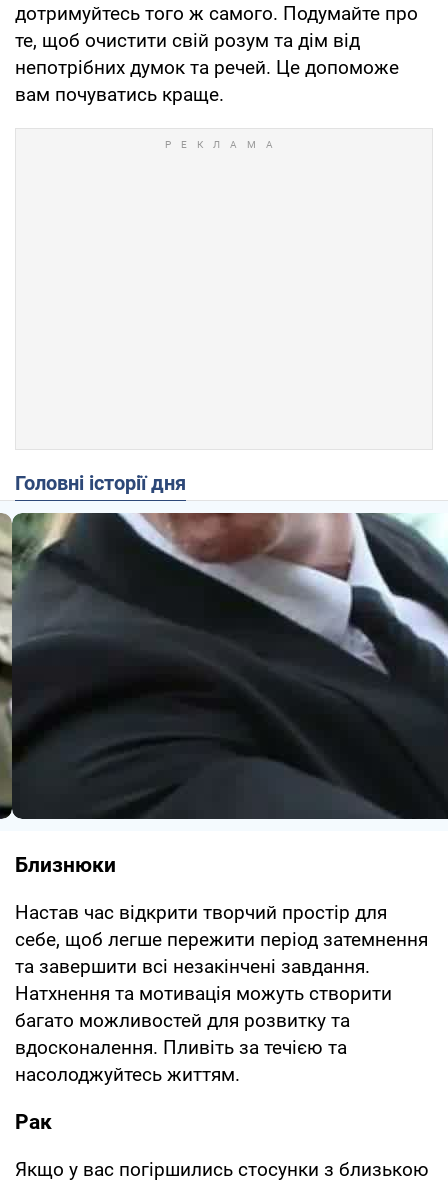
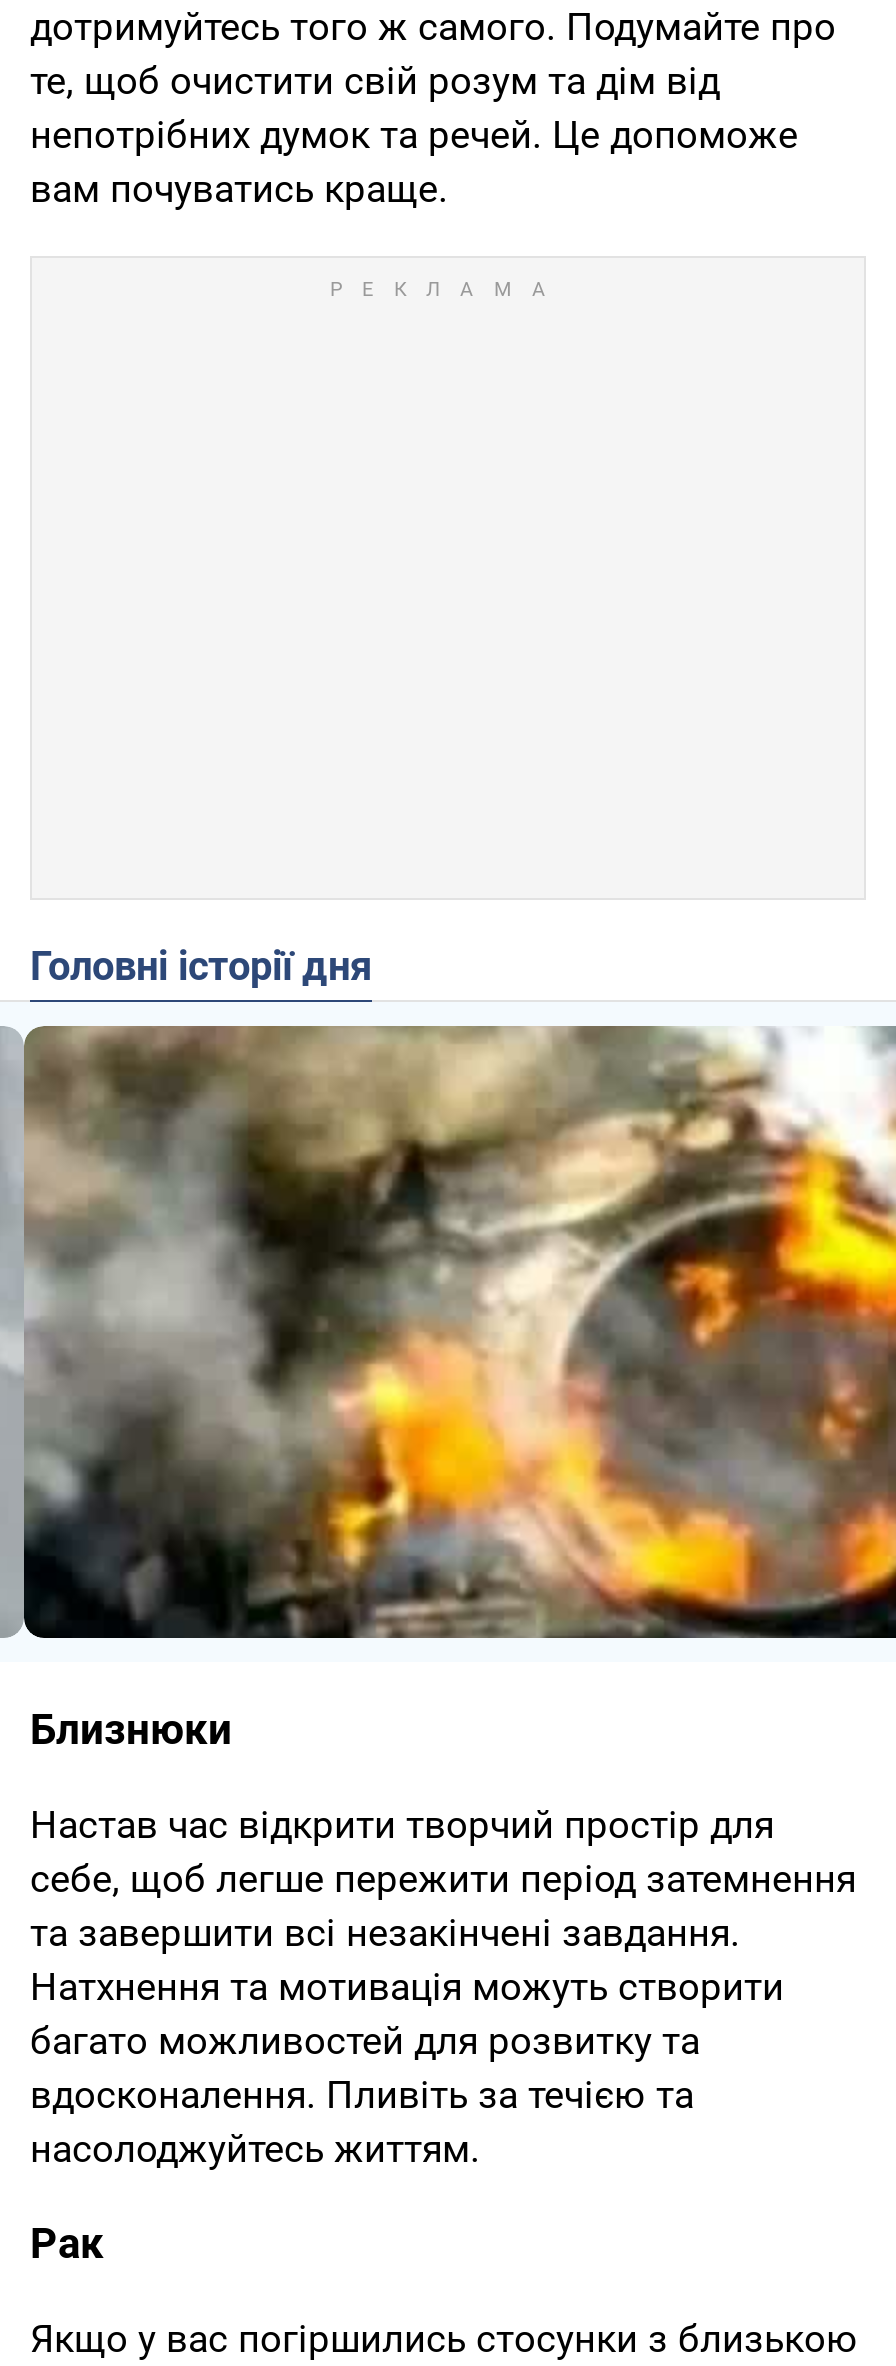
- [image]
+ [image]
